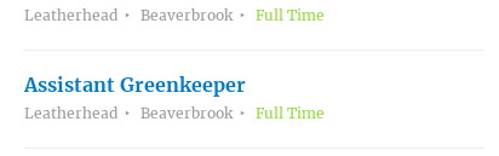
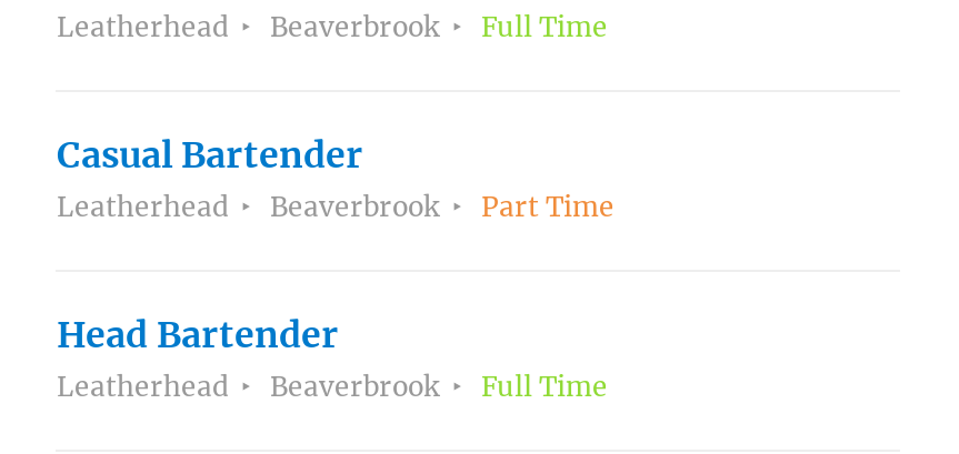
- Assistant Greenkeeper
+ Casual Bartender
+ Leatherhead
+ Beaverbrook
+ Part Time
+ Head Bartender
